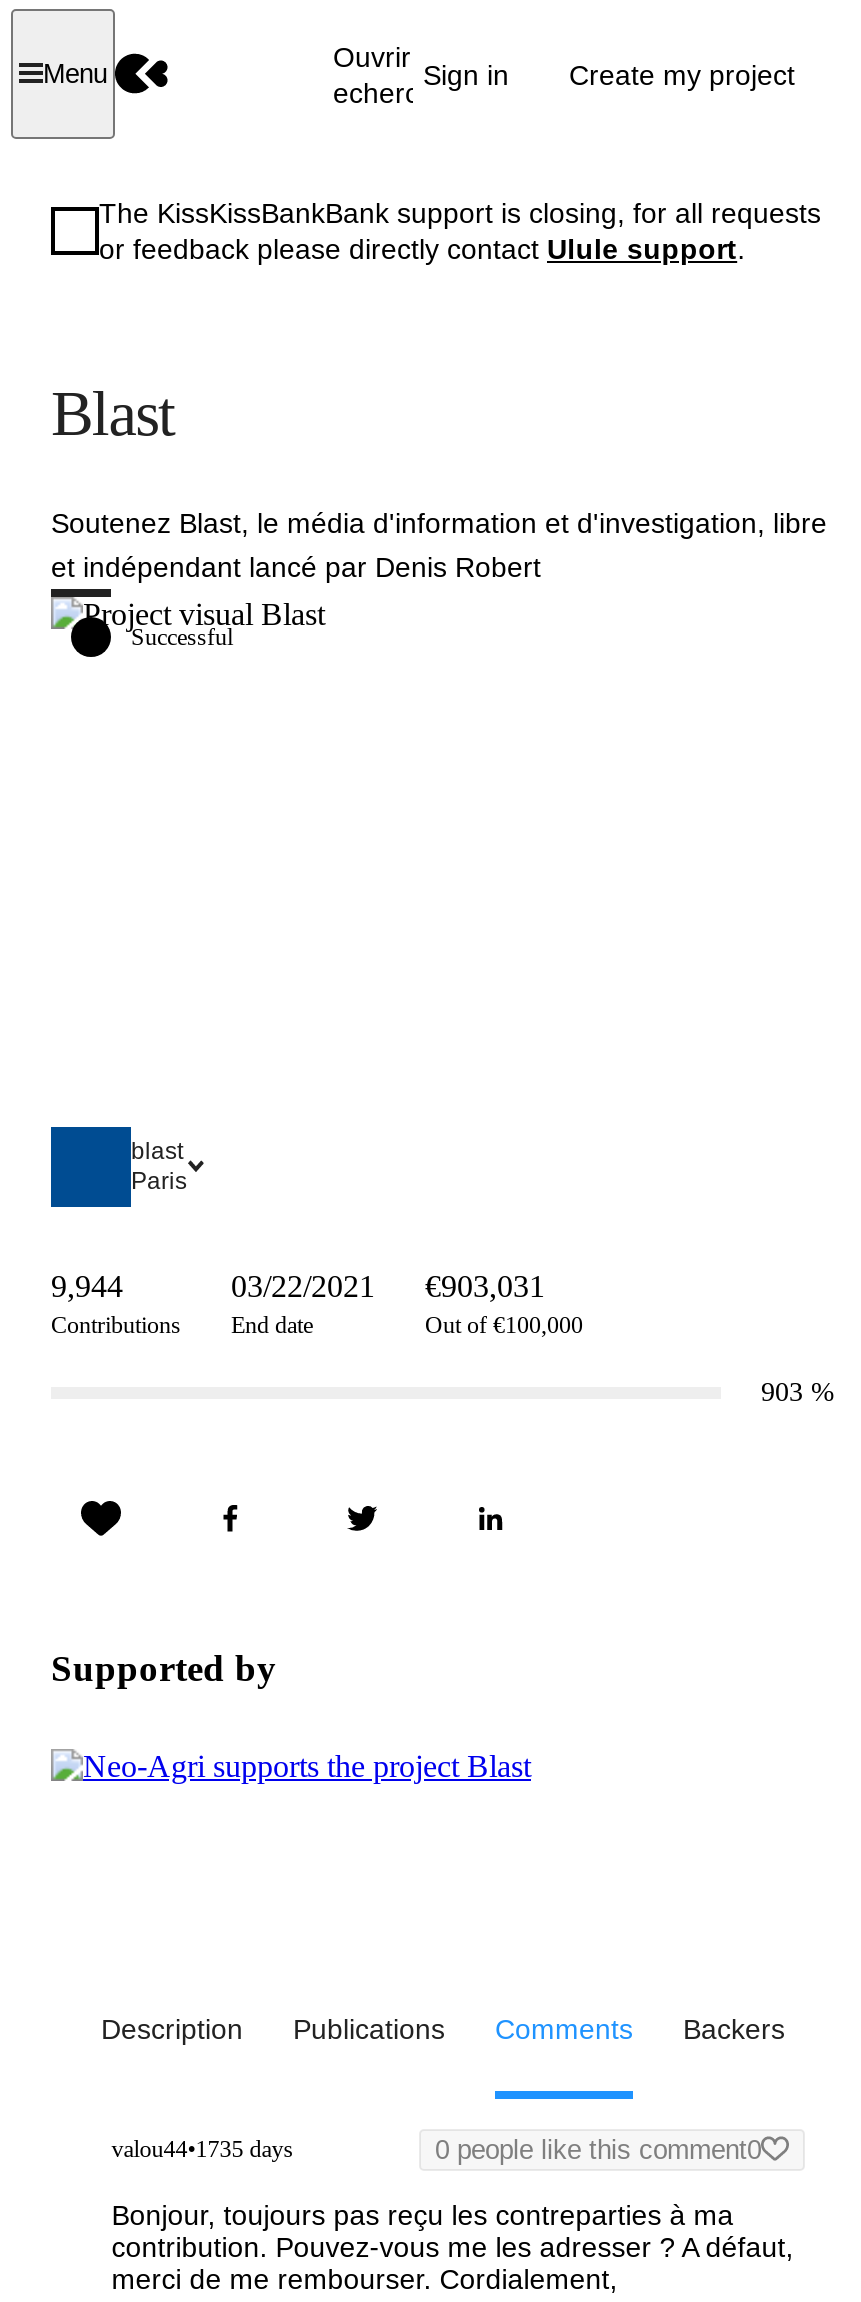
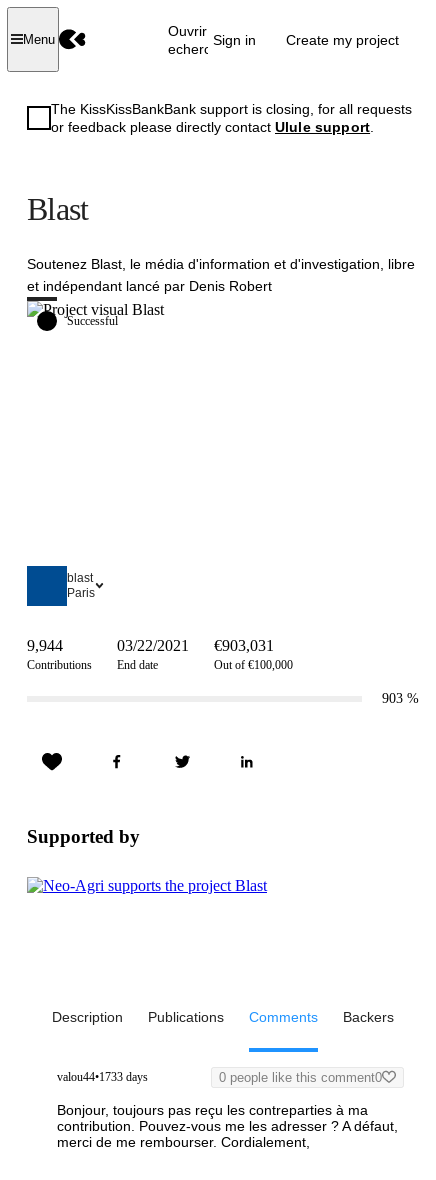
- valou44•1735 days
+ valou44•1733 days
